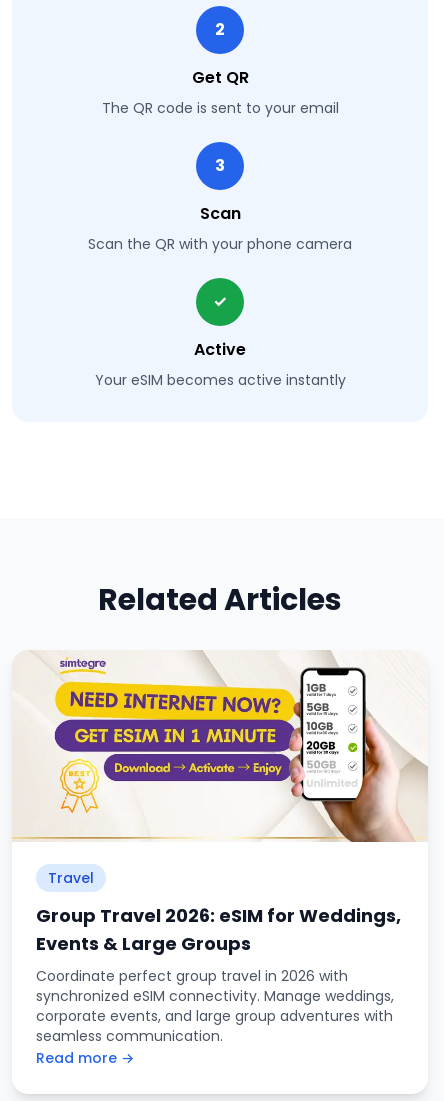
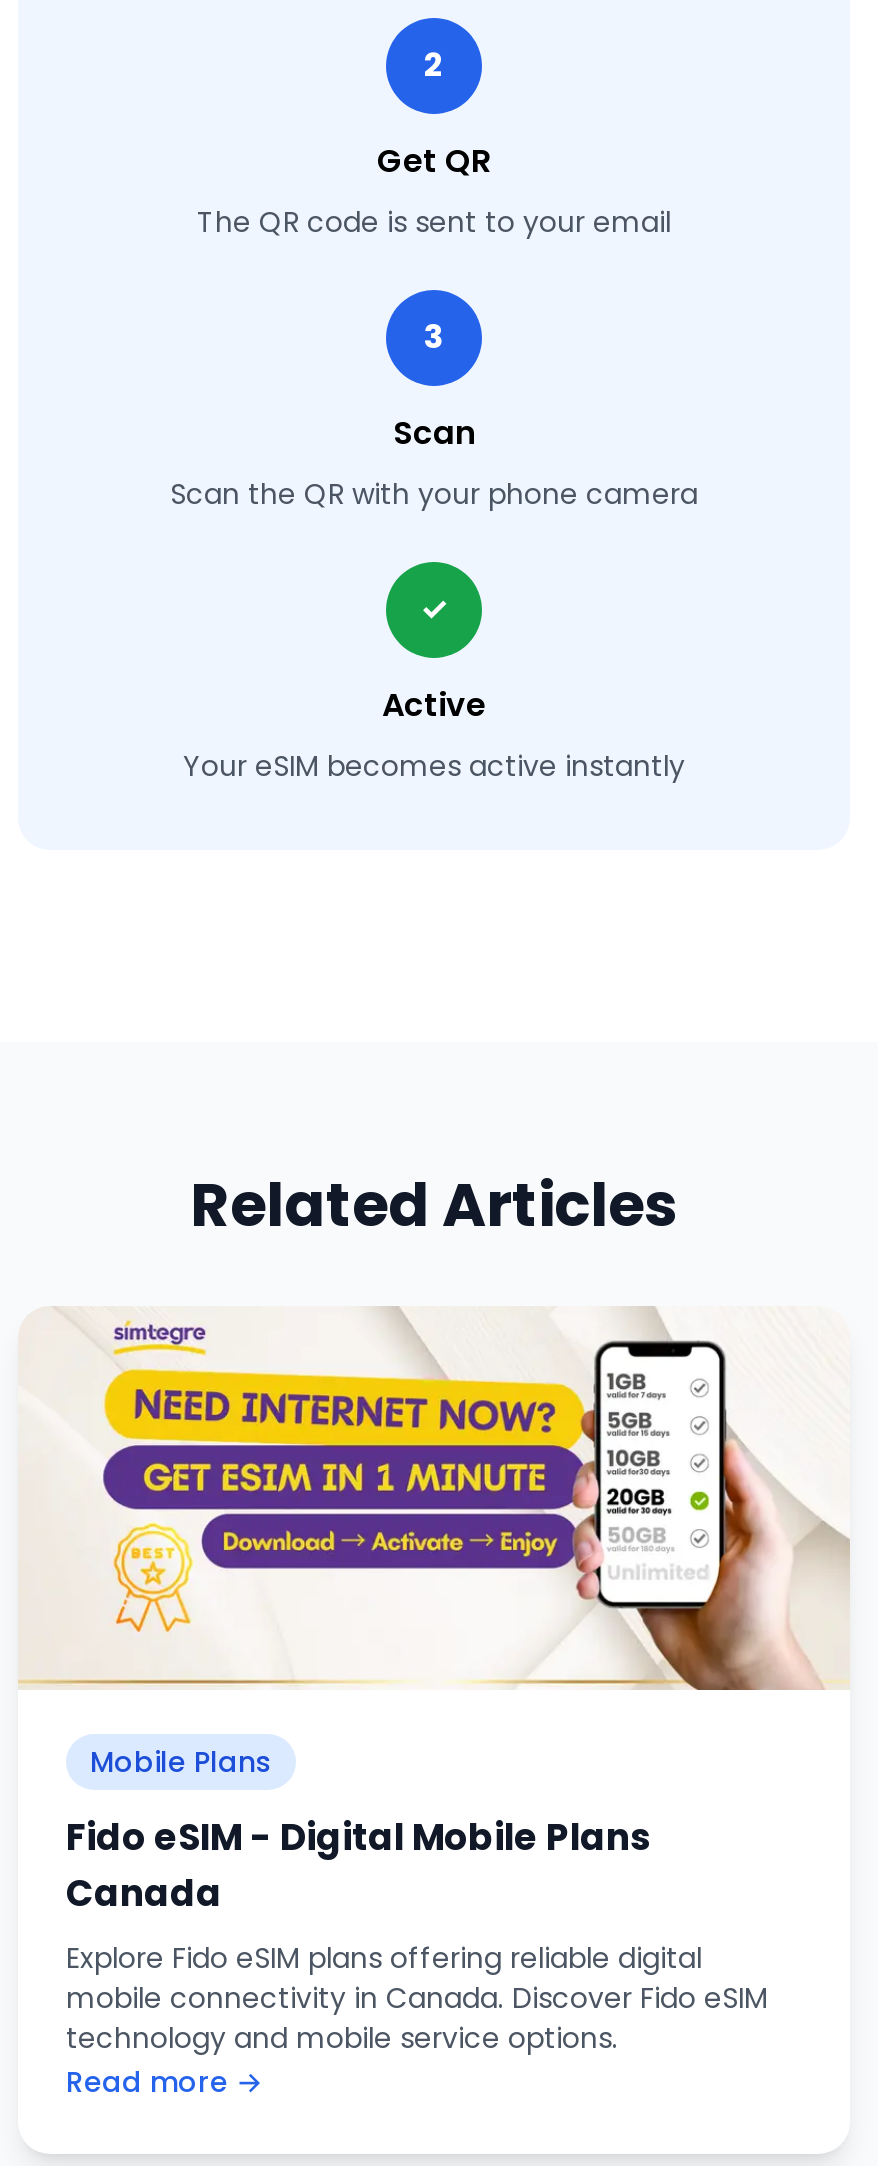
- Travel
+ Mobile Plans

- Group Travel 2026: eSIM for Weddings,
- Events & Large Groups
- Coordinate perfect group travel in 2026 with
- synchronized eSIM connectivity. Manage weddings,
- corporate events, and large group adventures with
- seamless communication.
+ Fido eSIM - Digital Mobile Plans
+ Canada
+ Explore Fido eSIM plans offering reliable digital
+ mobile connectivity in Canada. Discover Fido eSIM
+ technology and mobile service options.
